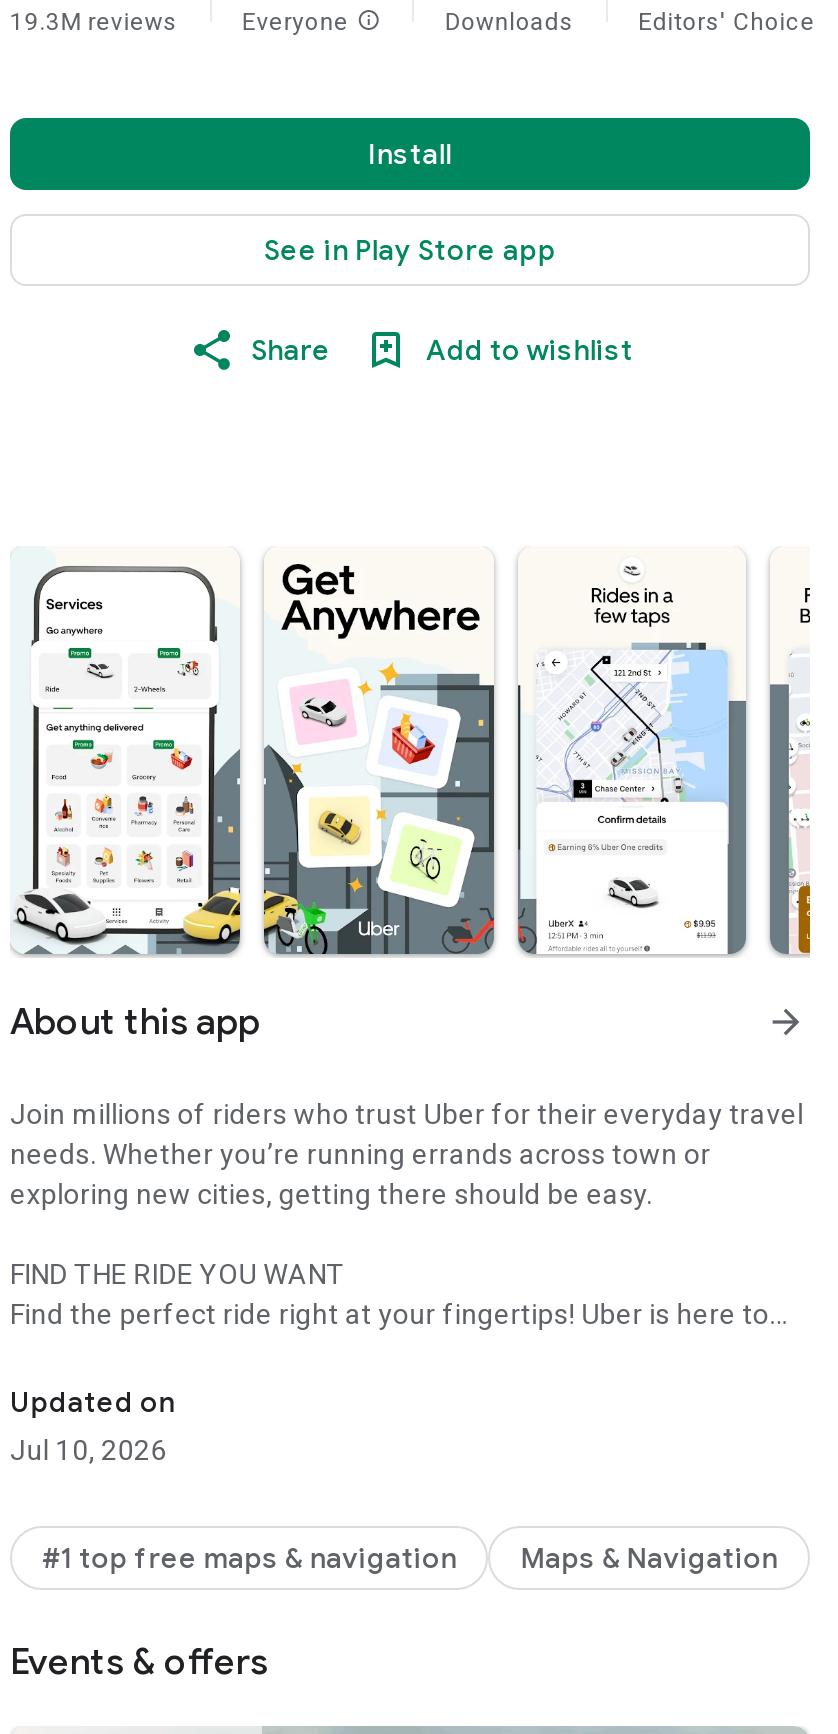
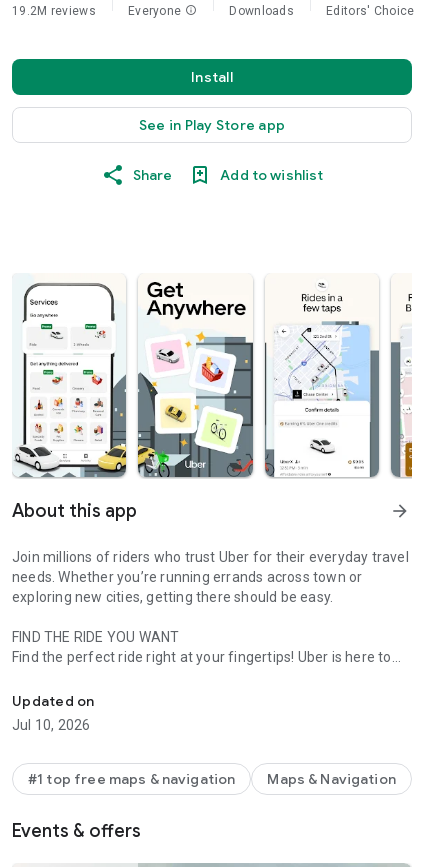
- 19.3M reviews
+ 19.2M reviews
